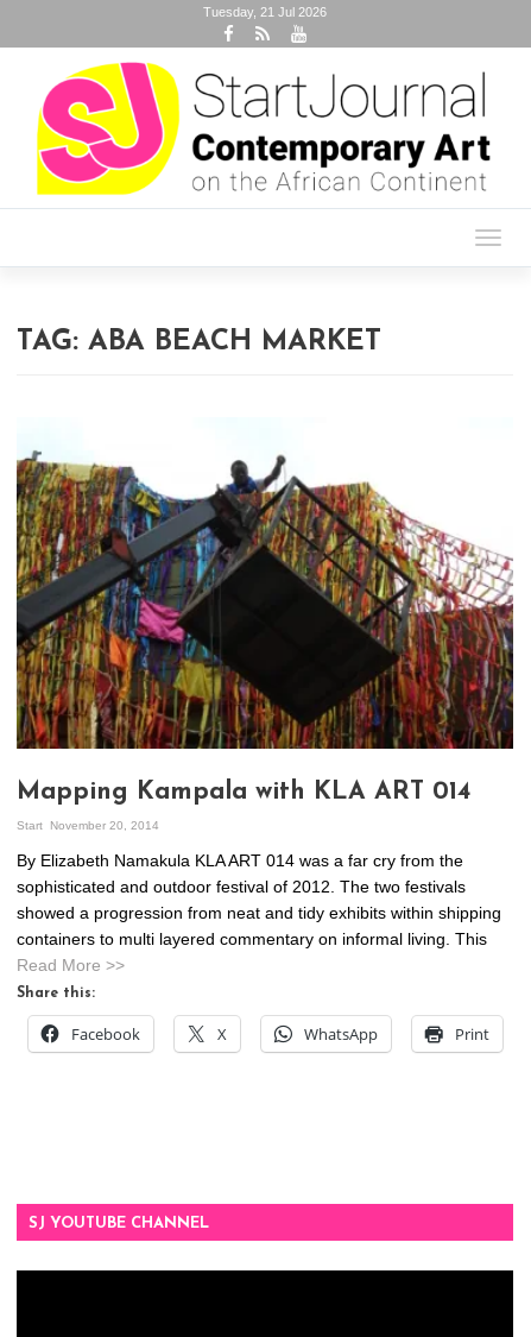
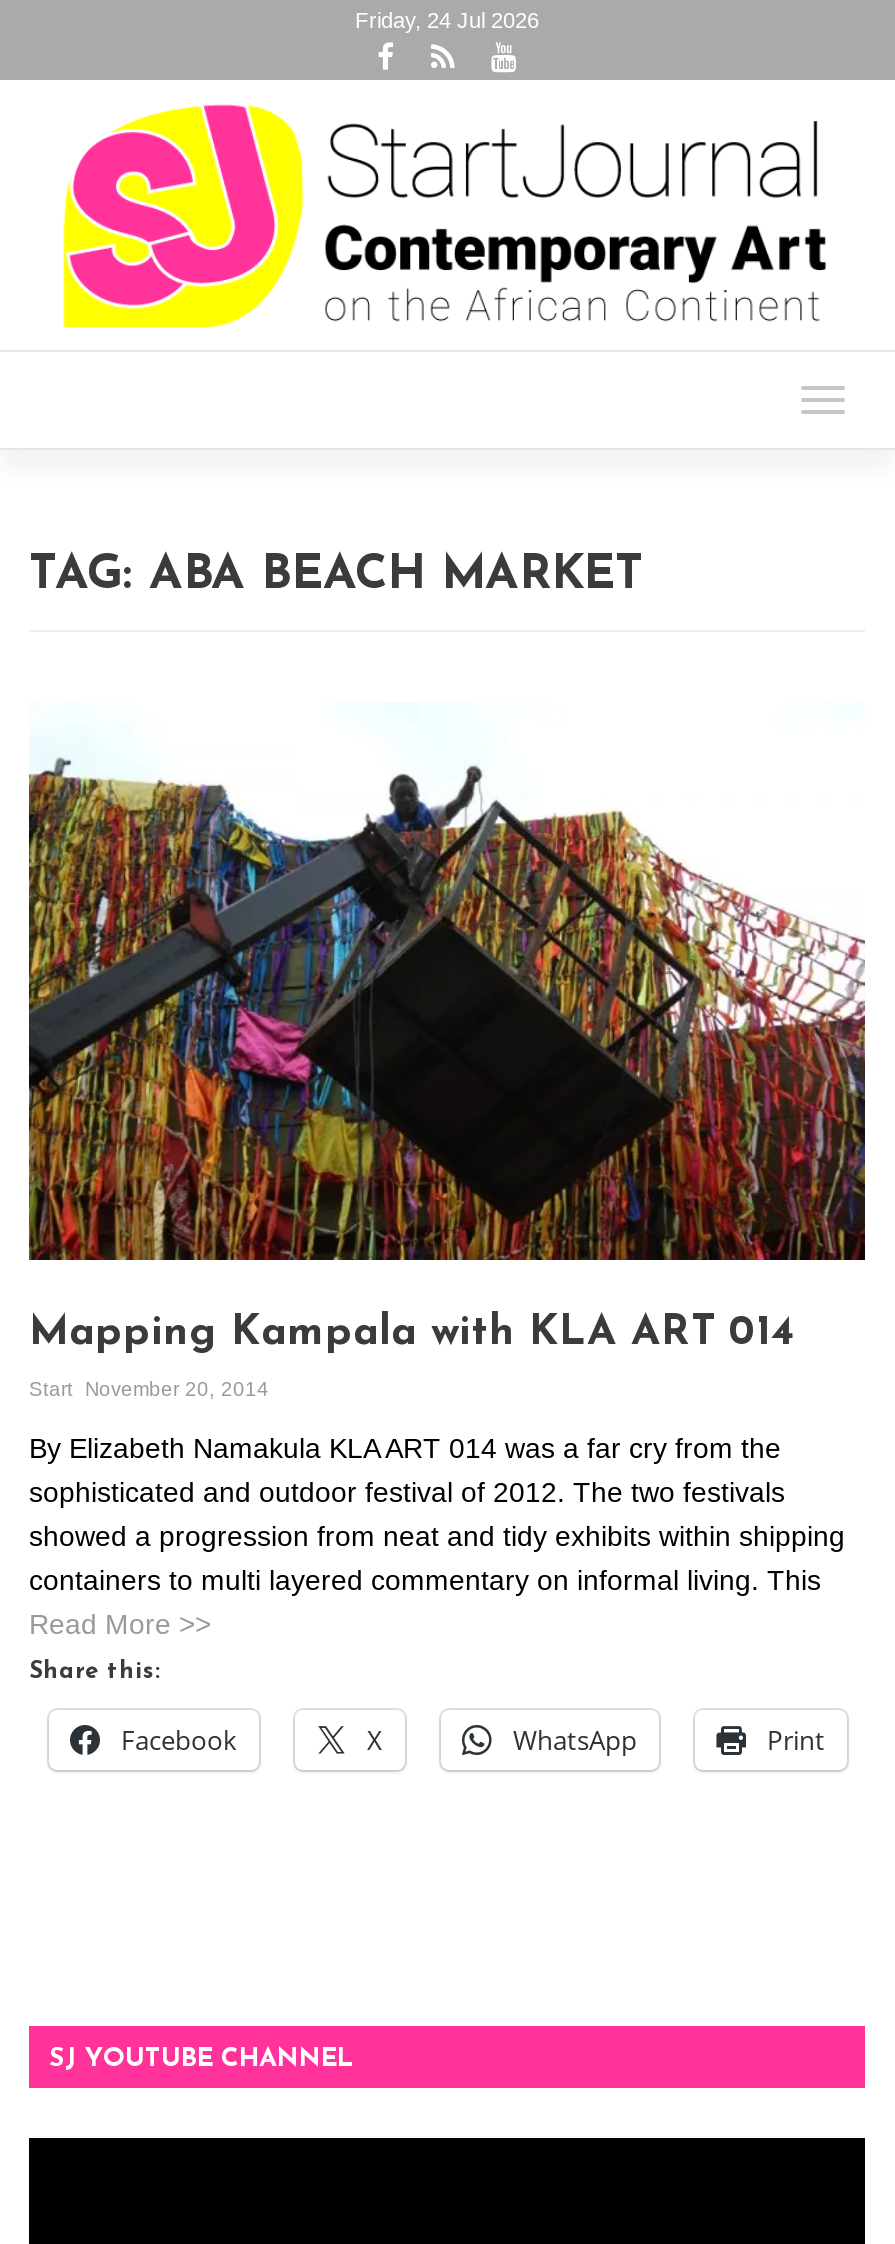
- Tuesday, 21 Jul 2026
+ Friday, 24 Jul 2026
